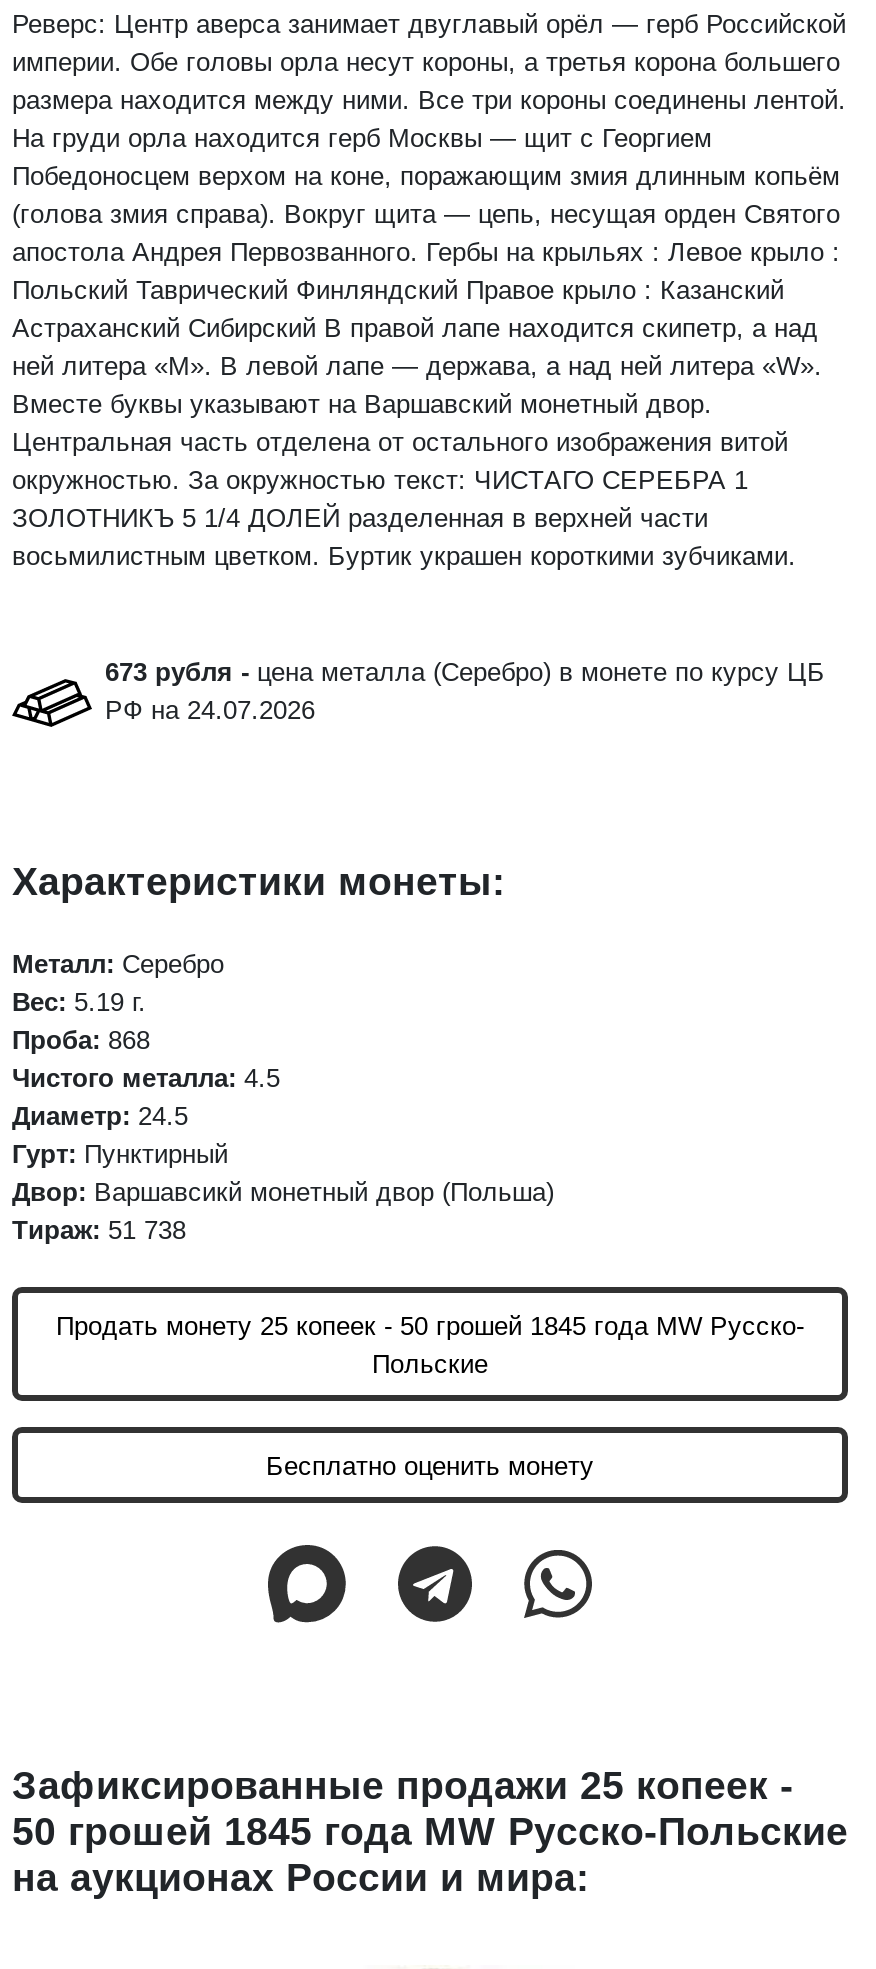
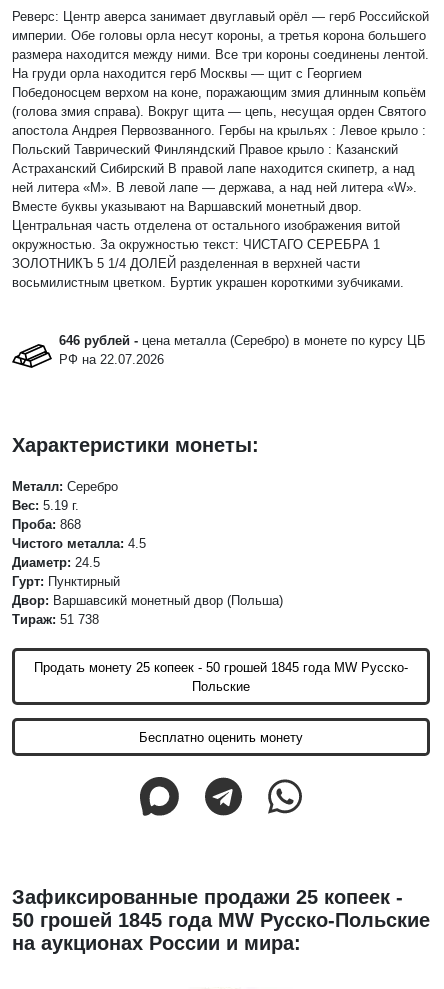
- 673 рубля - цена металла (Серебро) в монете по курсу ЦБ
+ 646 рублей - цена металла (Серебро) в монете по курсу ЦБ

- РФ на 24.07.2026
+ РФ на 22.07.2026
